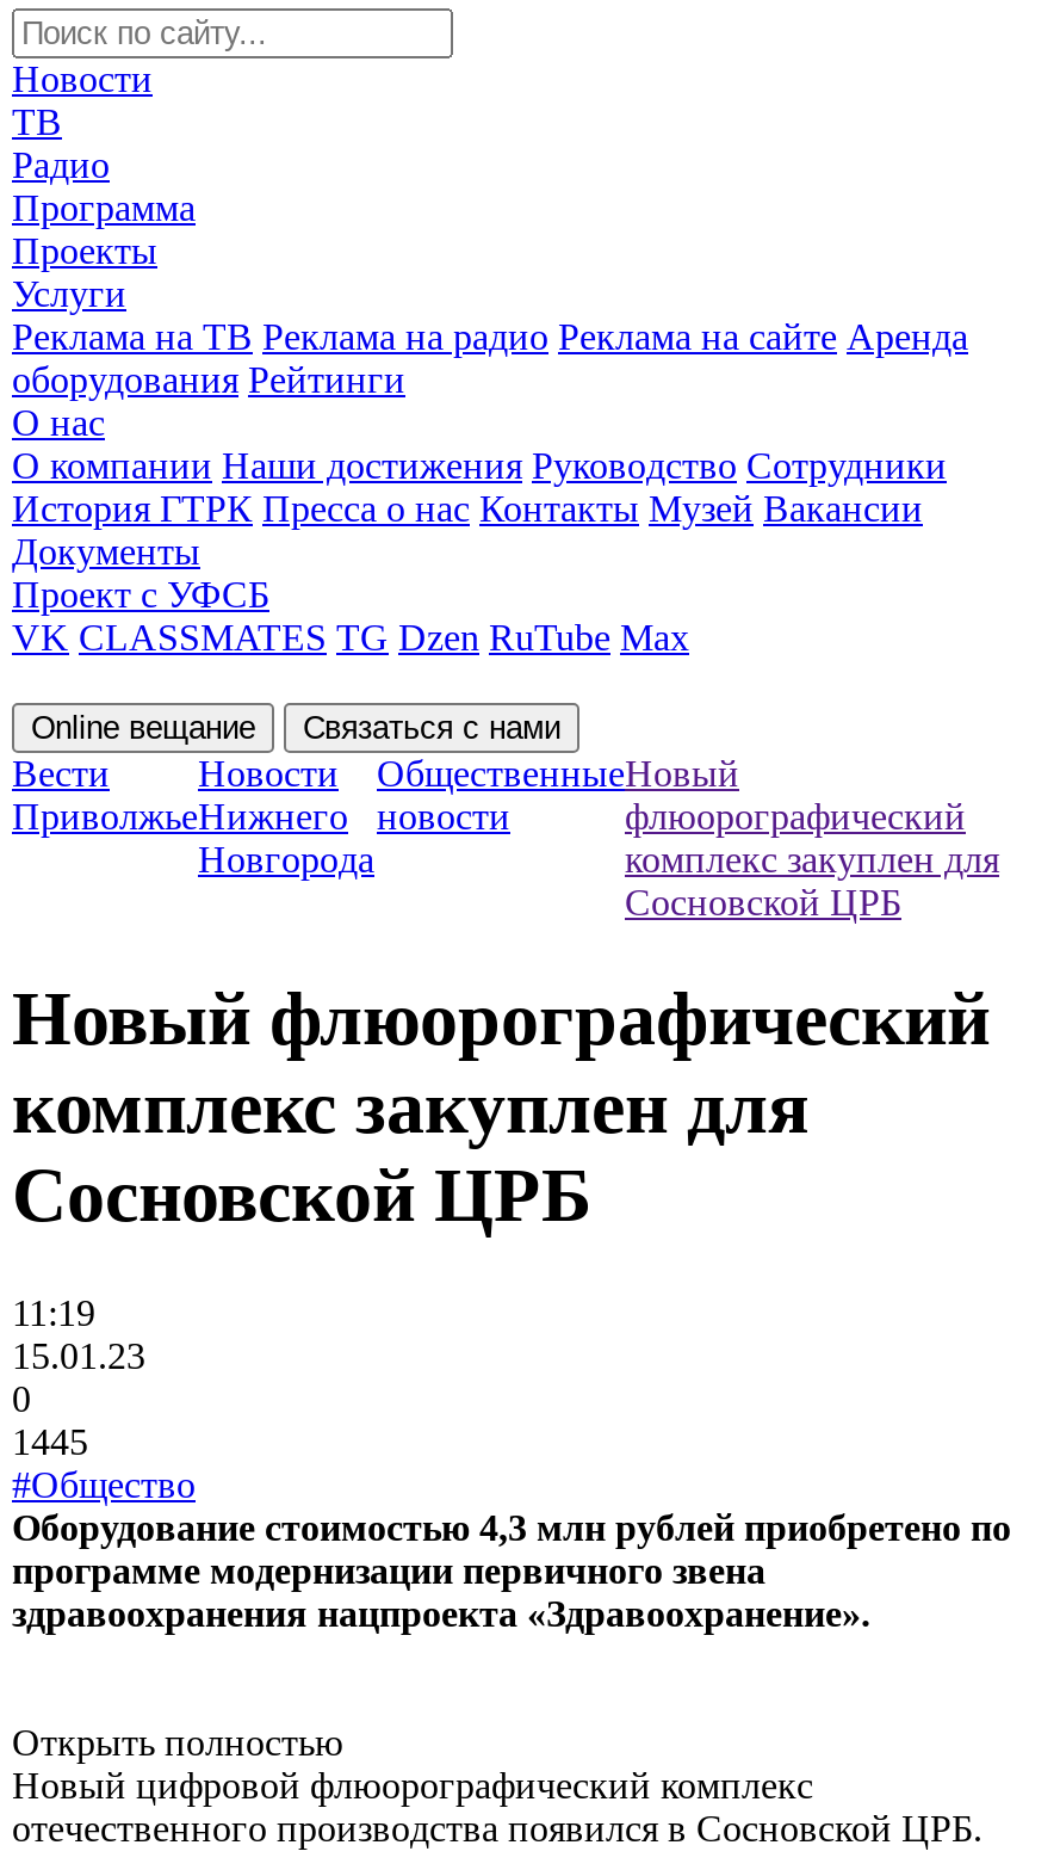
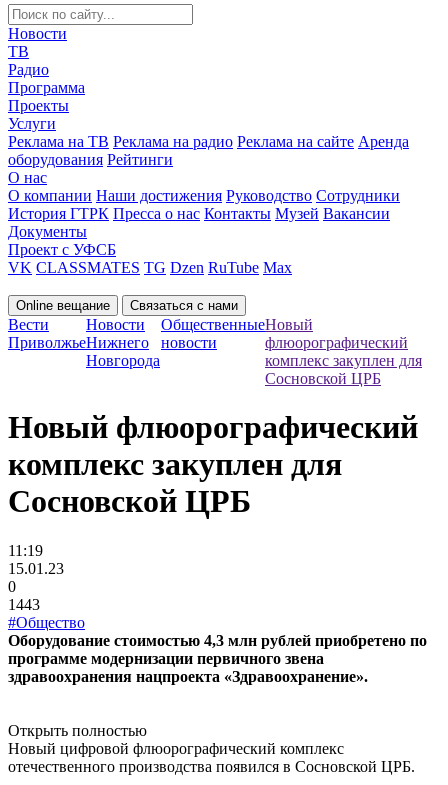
- 1445
+ 1443
